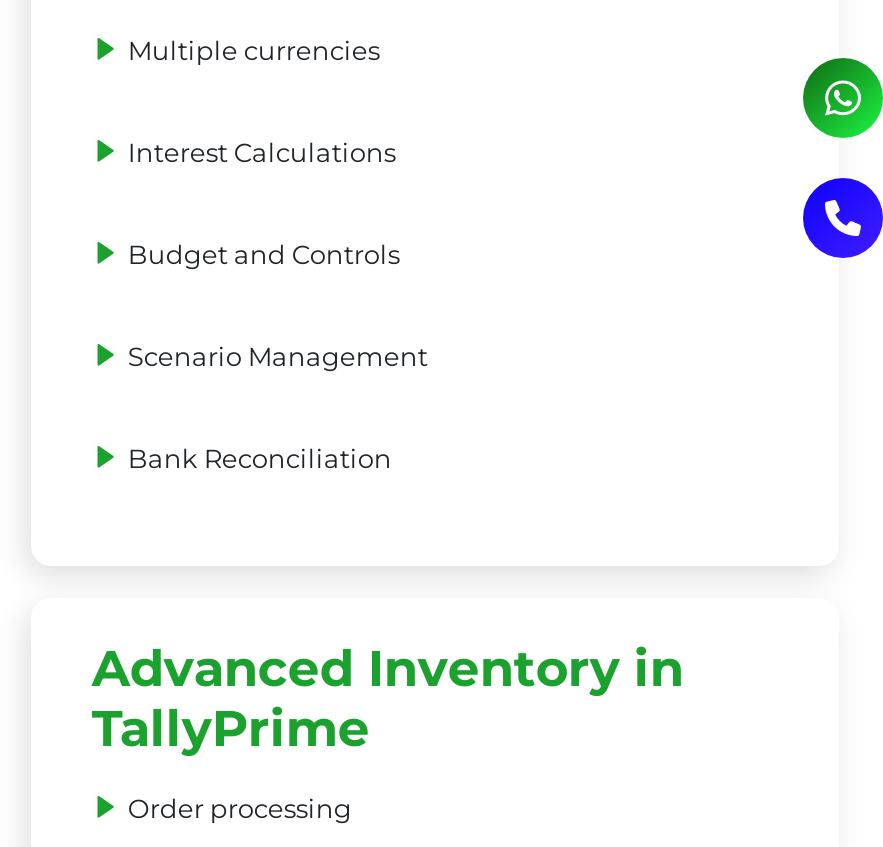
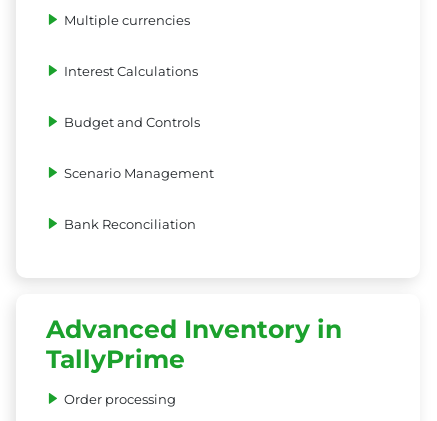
- [image]

- [image]
